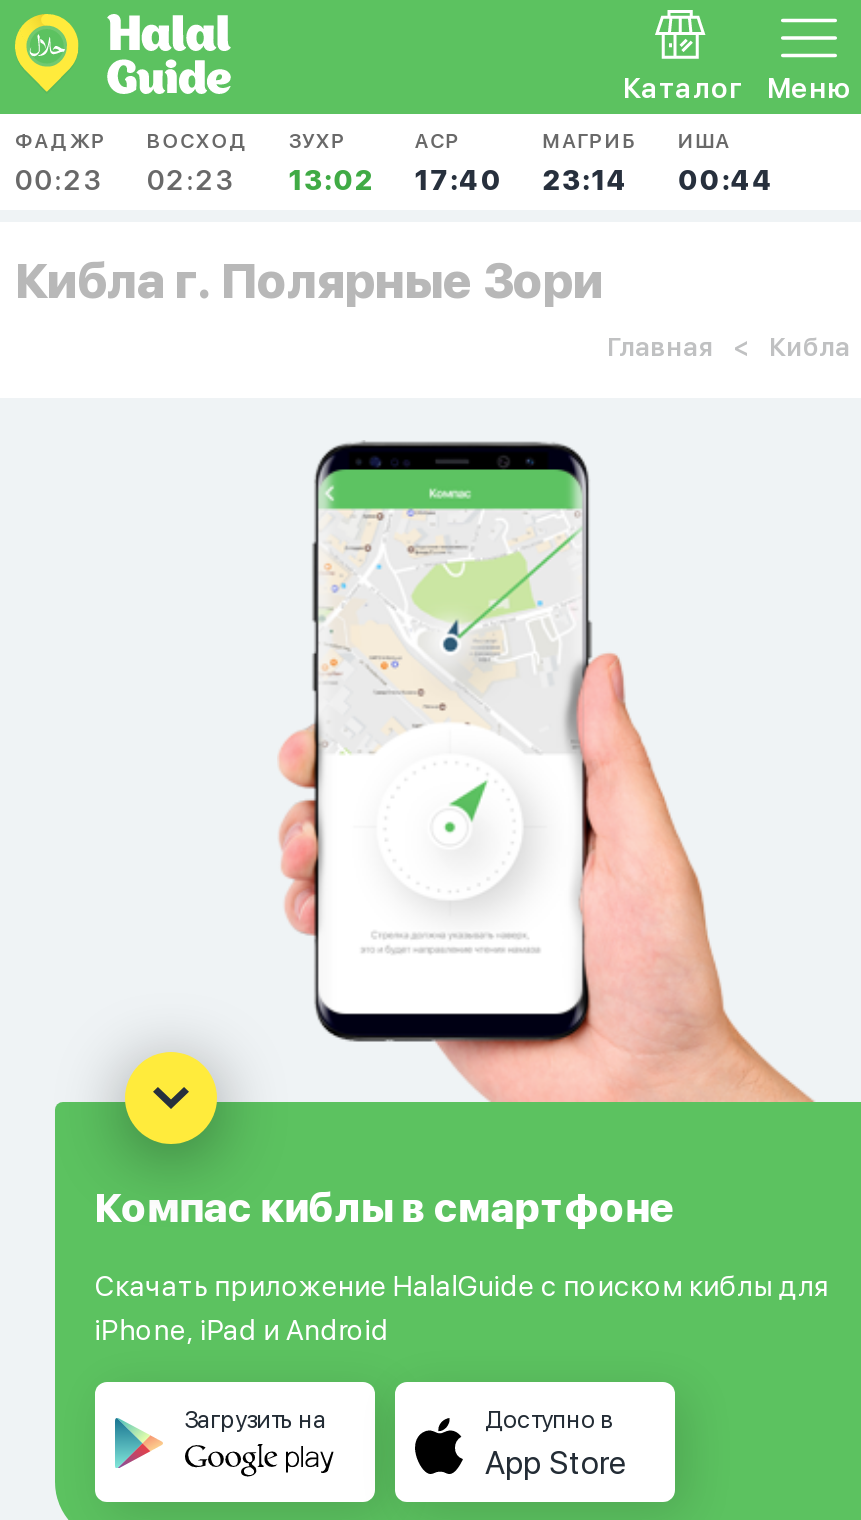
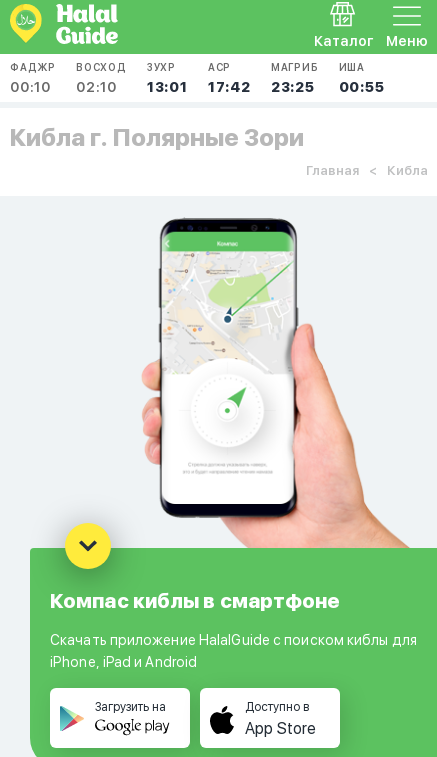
- 00:23
+ 00:10

- 02:23
+ 02:10

- 13:02
+ 13:01

- 17:40
+ 17:42

- 23:14
+ 23:25

- 00:44
+ 00:55
